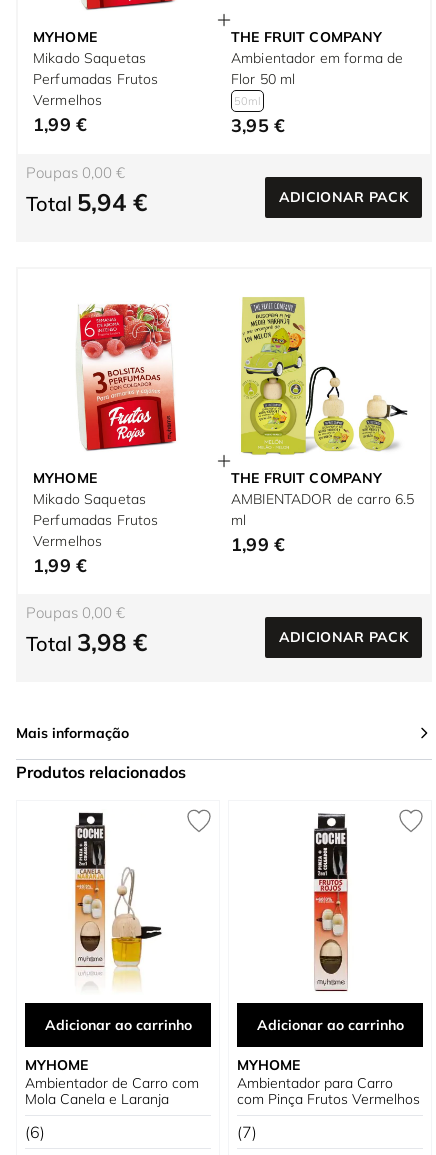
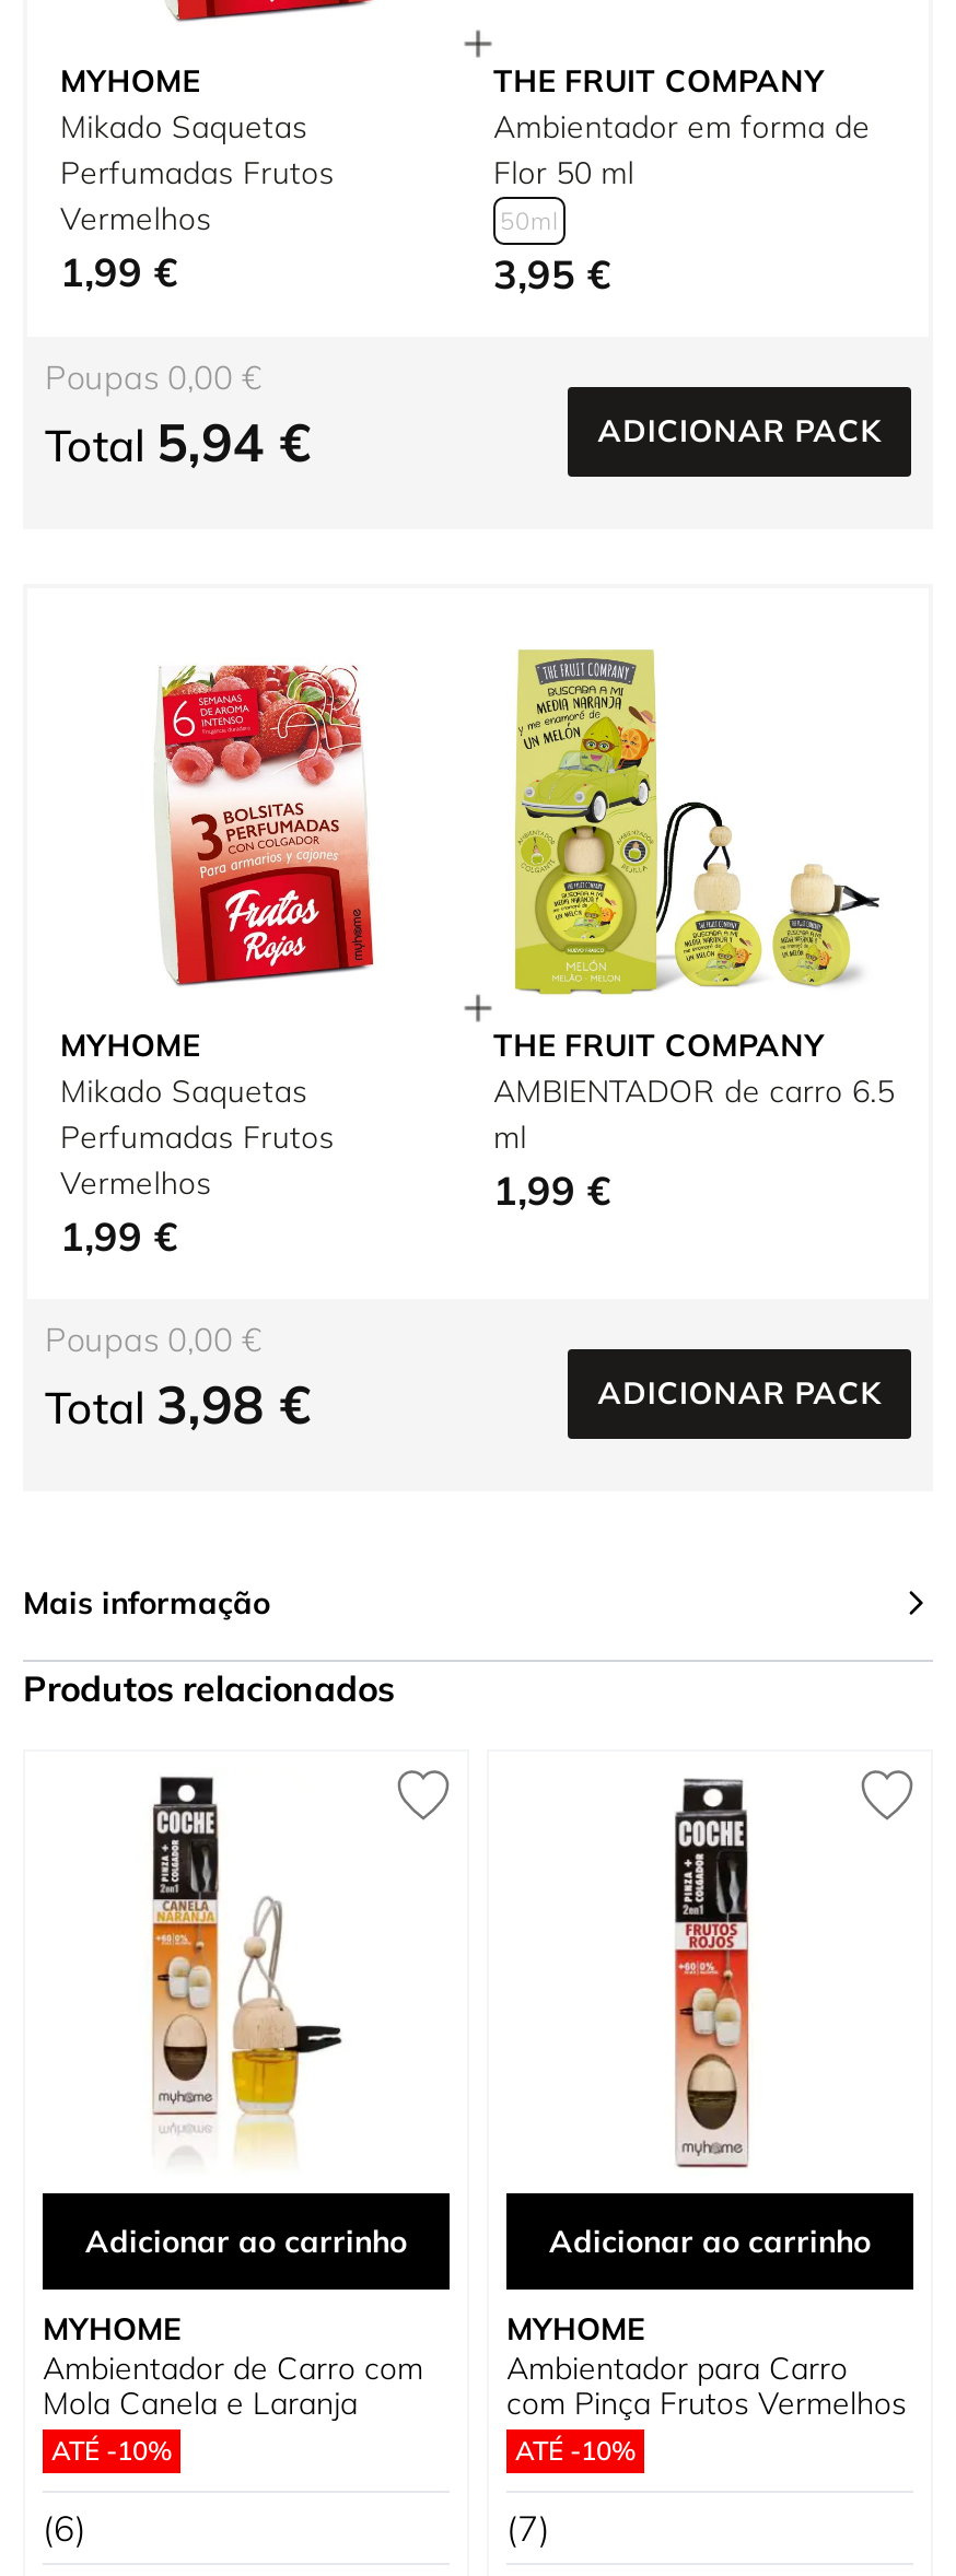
+ ATÉ -10%

+ ATÉ -10%
